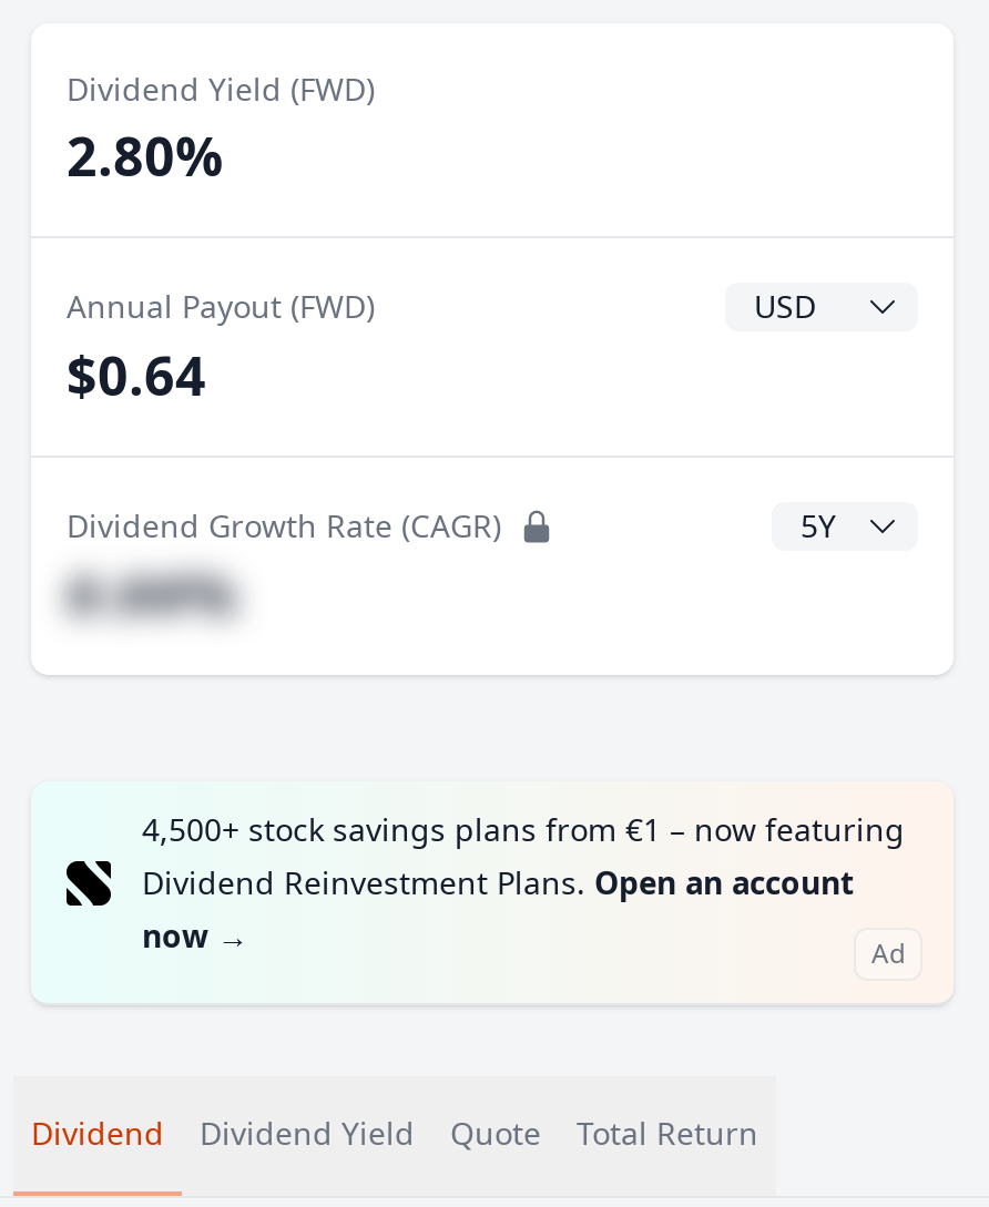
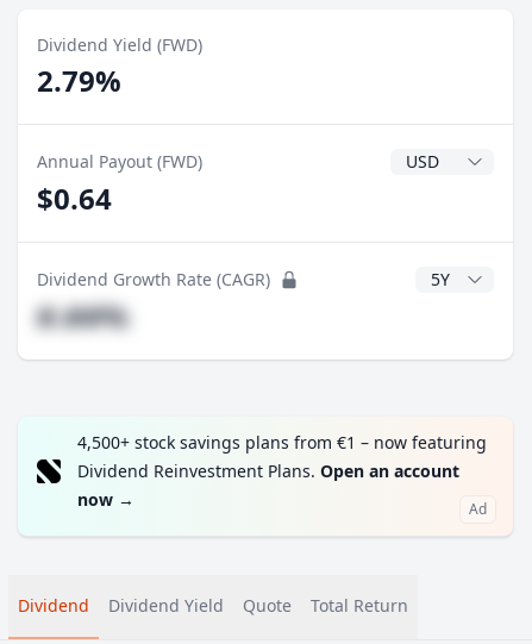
- 2.80%
+ 2.79%
